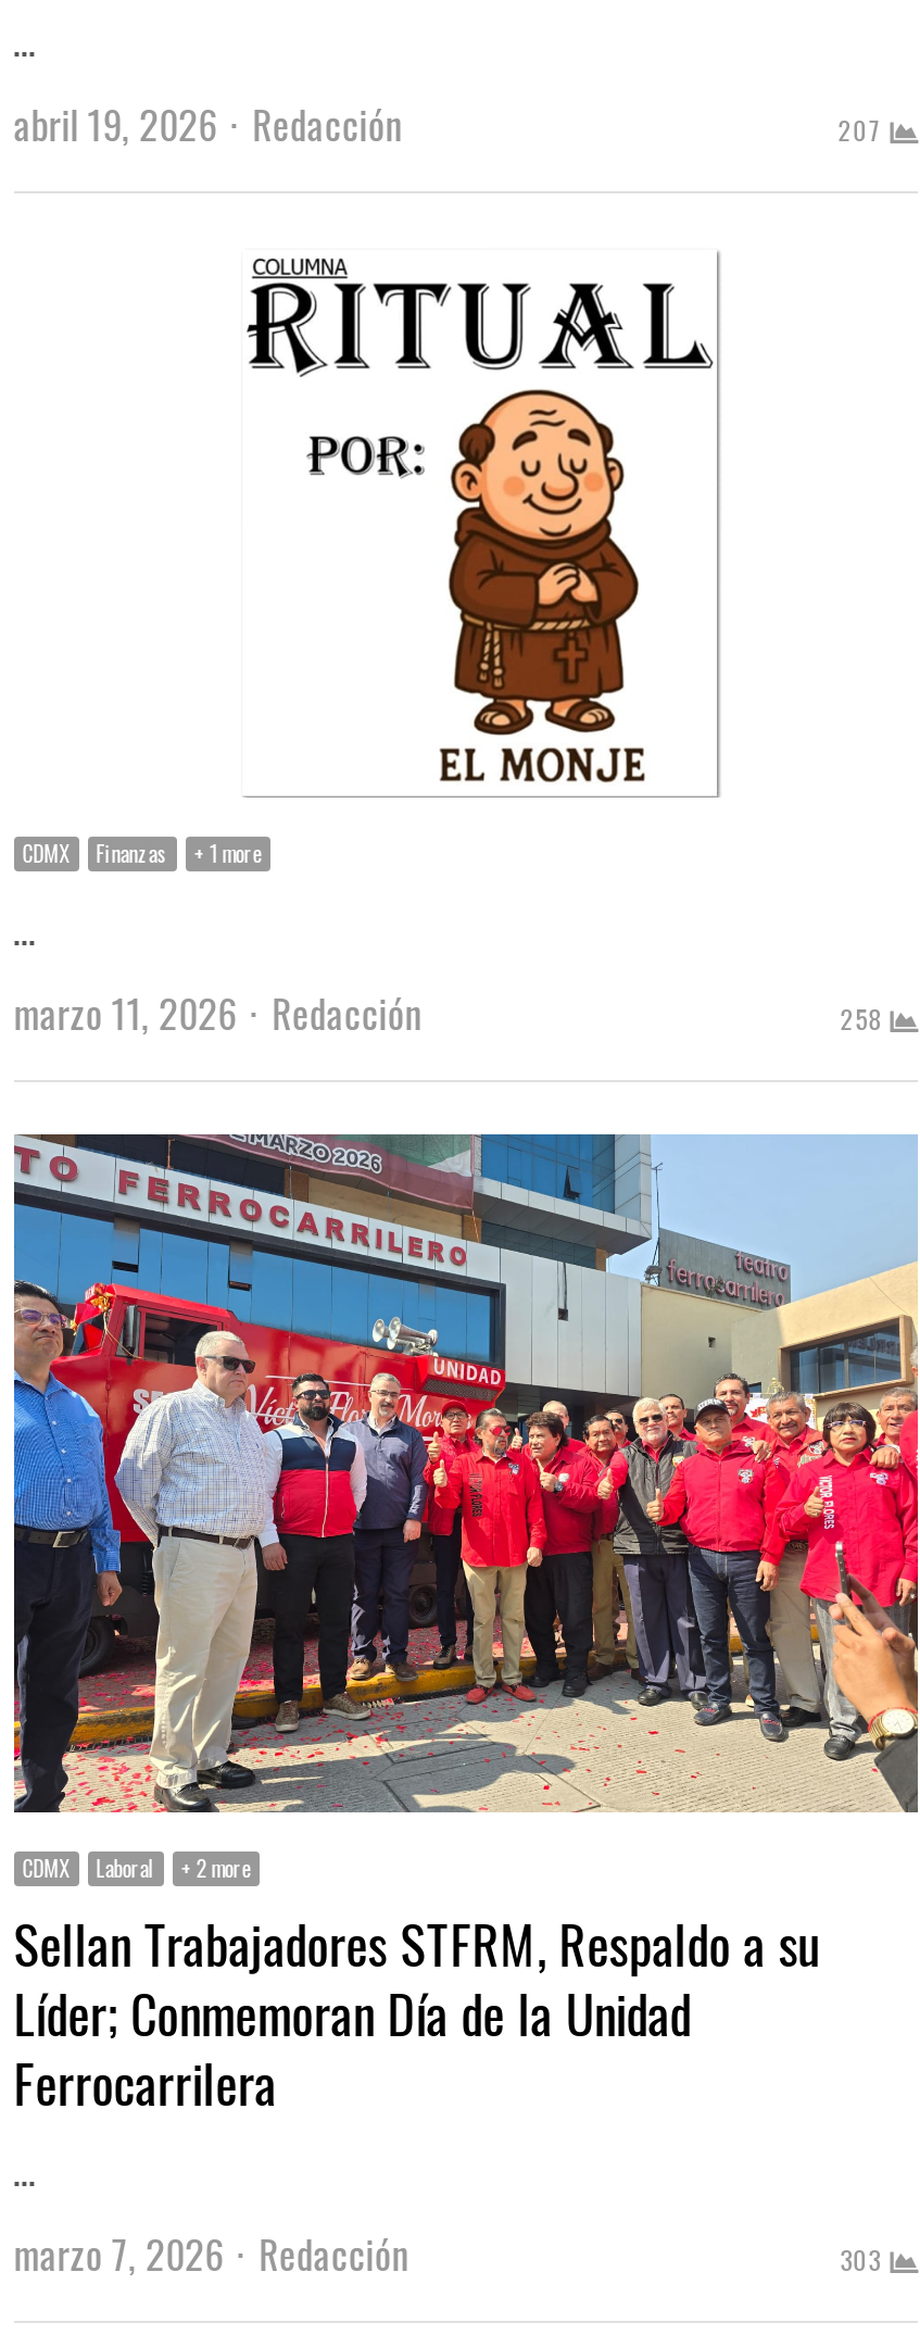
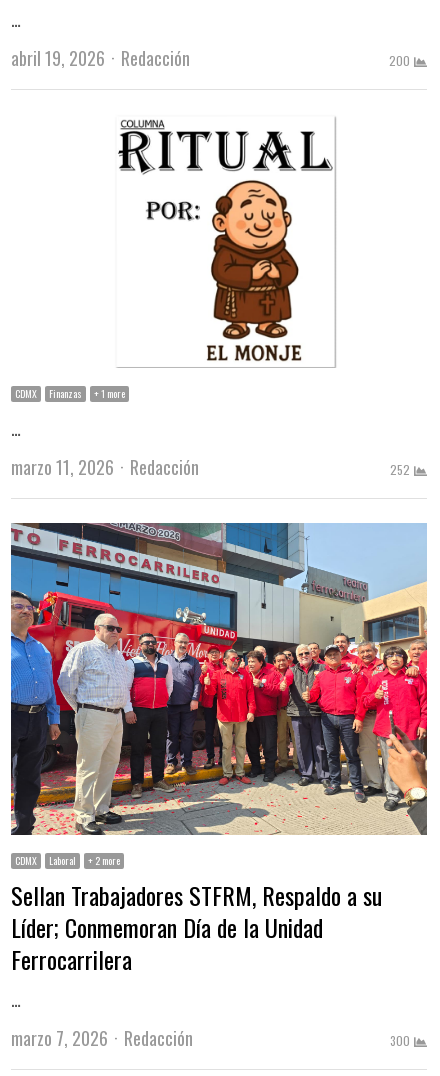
- 207
+ 200

- 258
+ 252

- 303
+ 300
